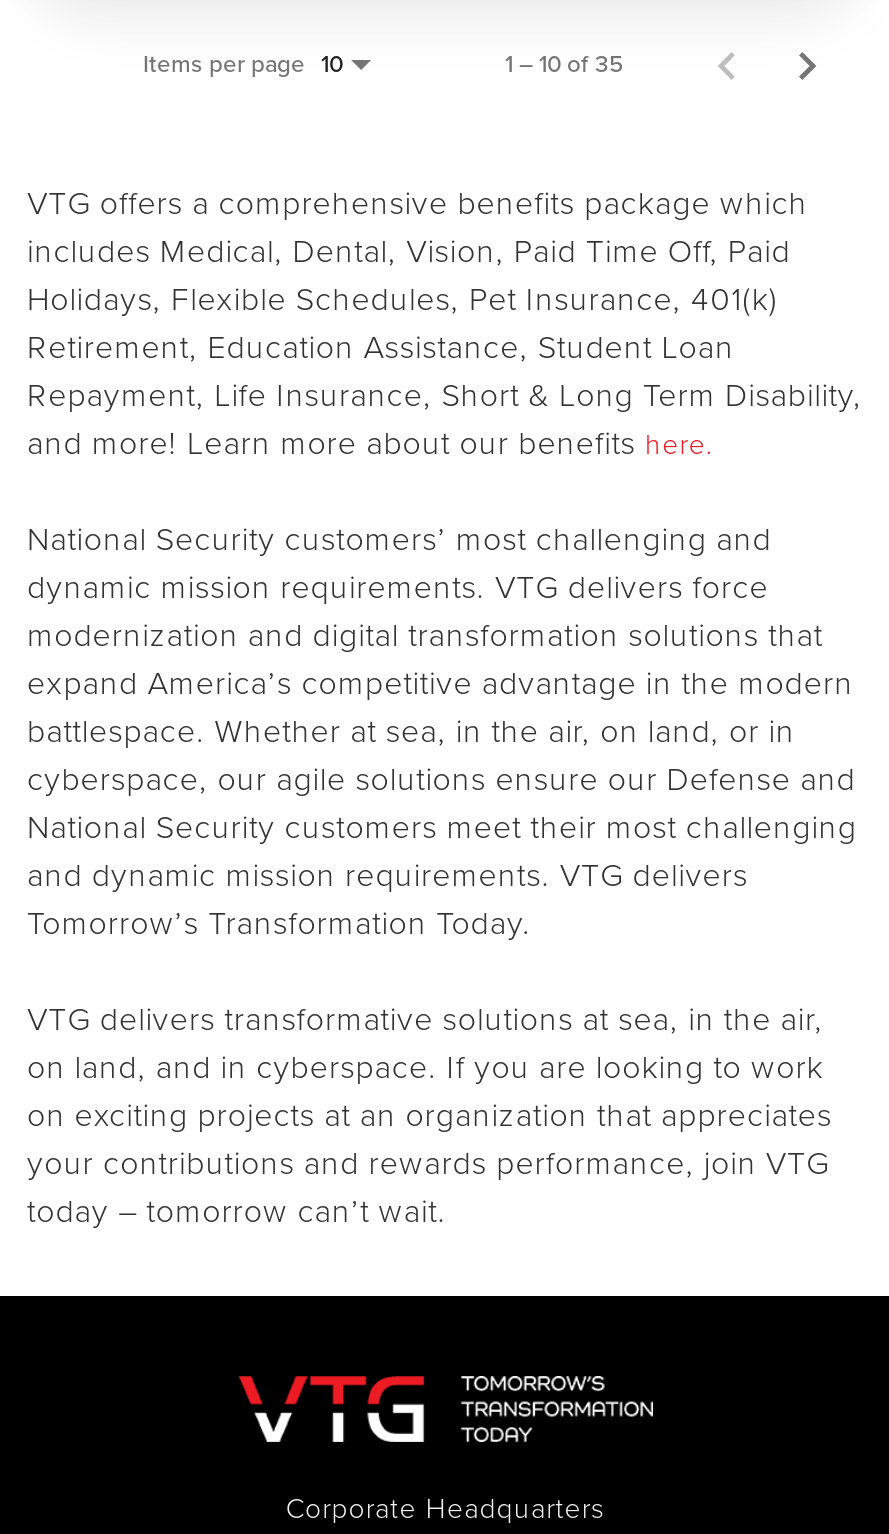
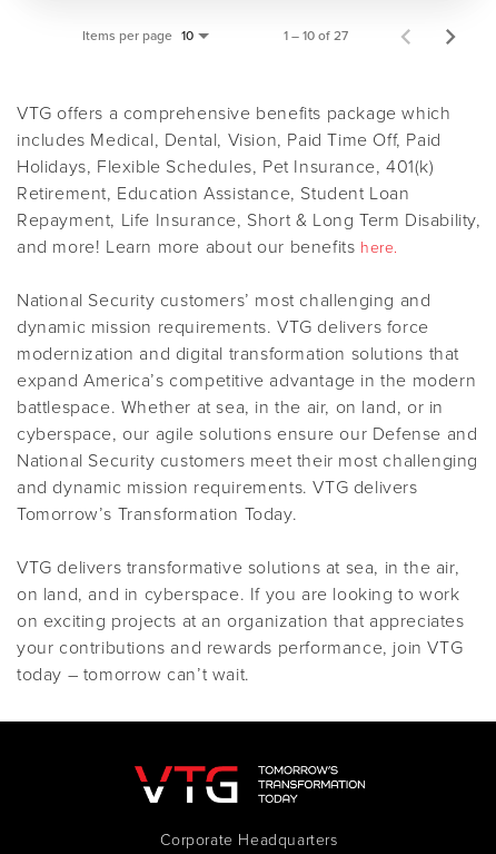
- 1 – 10 of 35
+ 1 – 10 of 27
